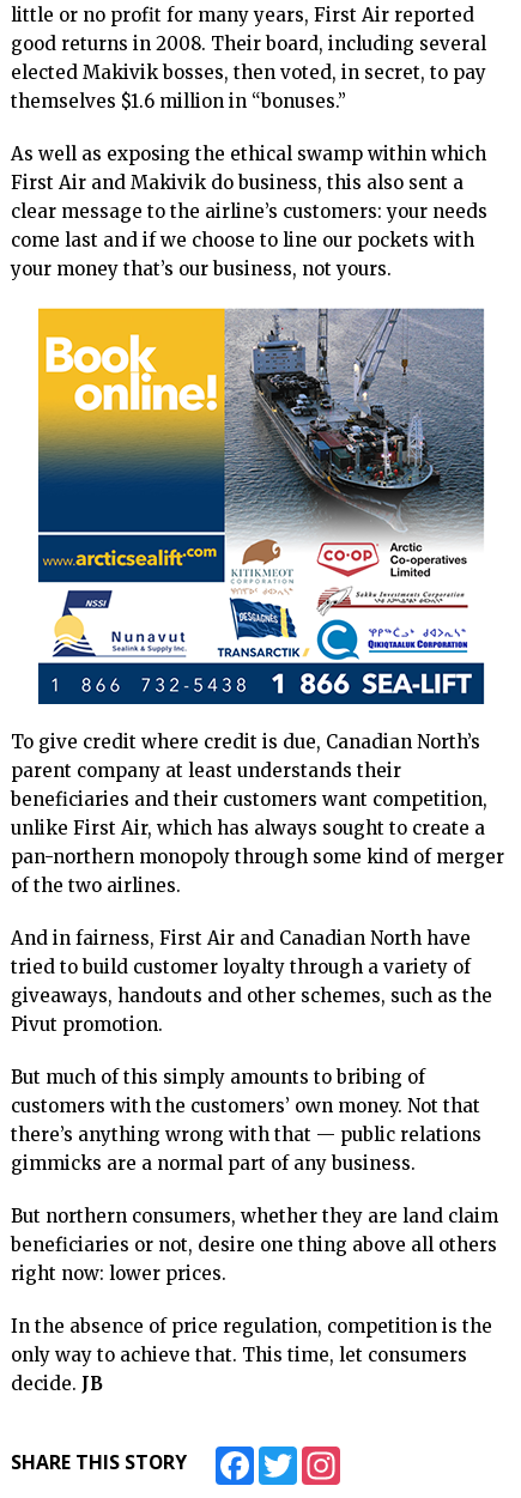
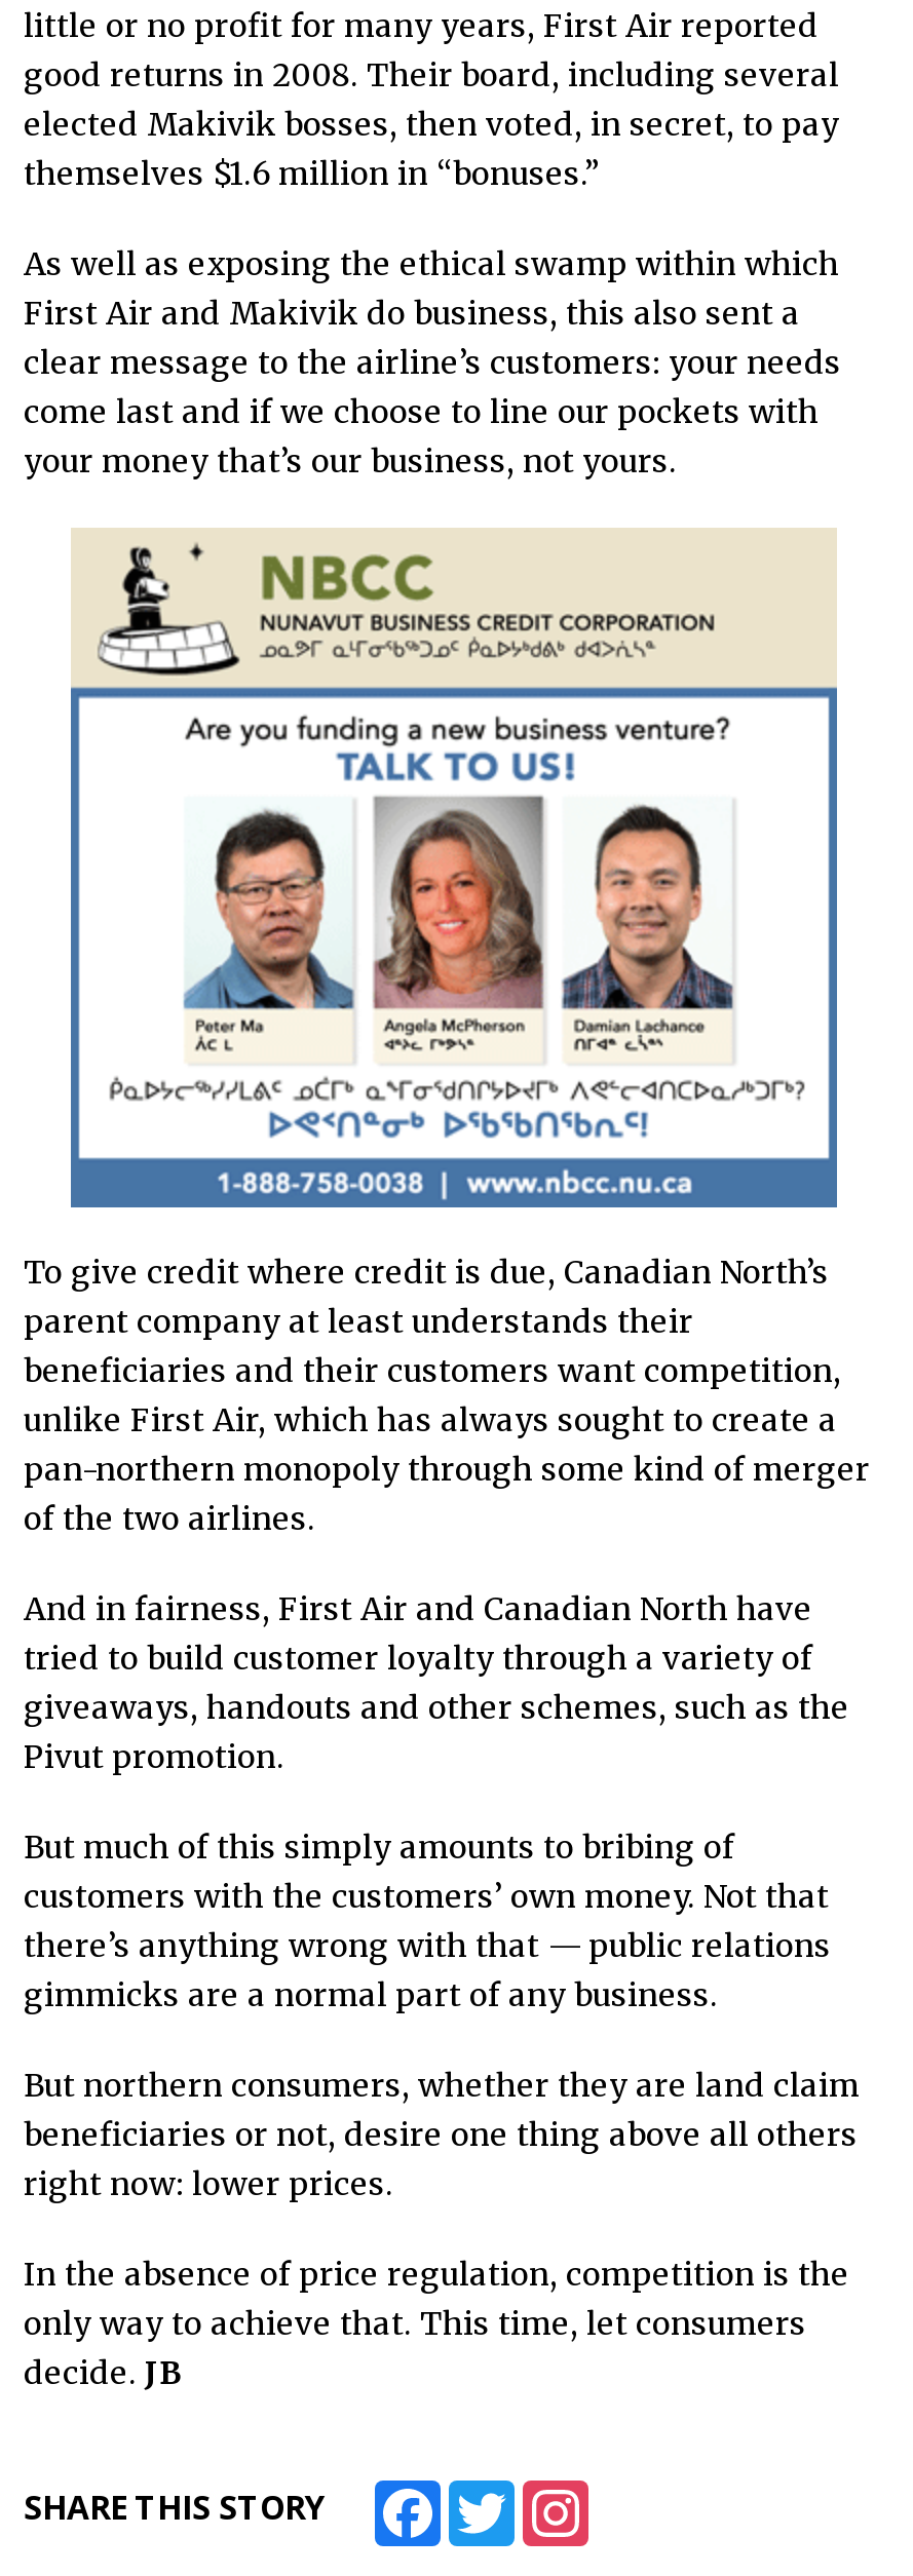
- [image]
+ [image]
